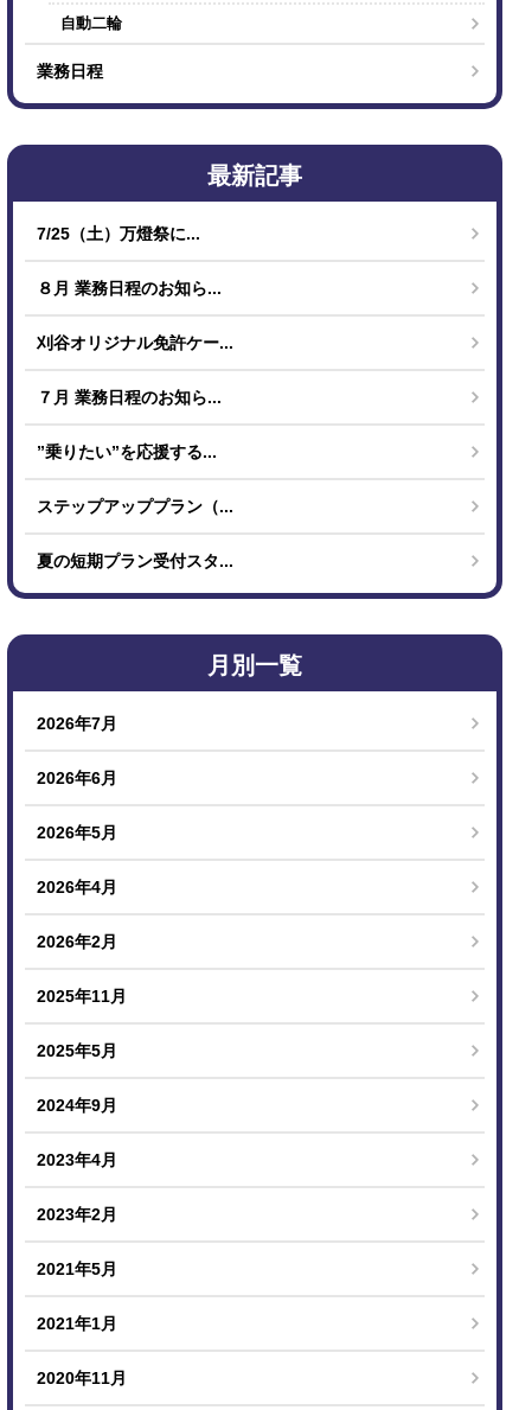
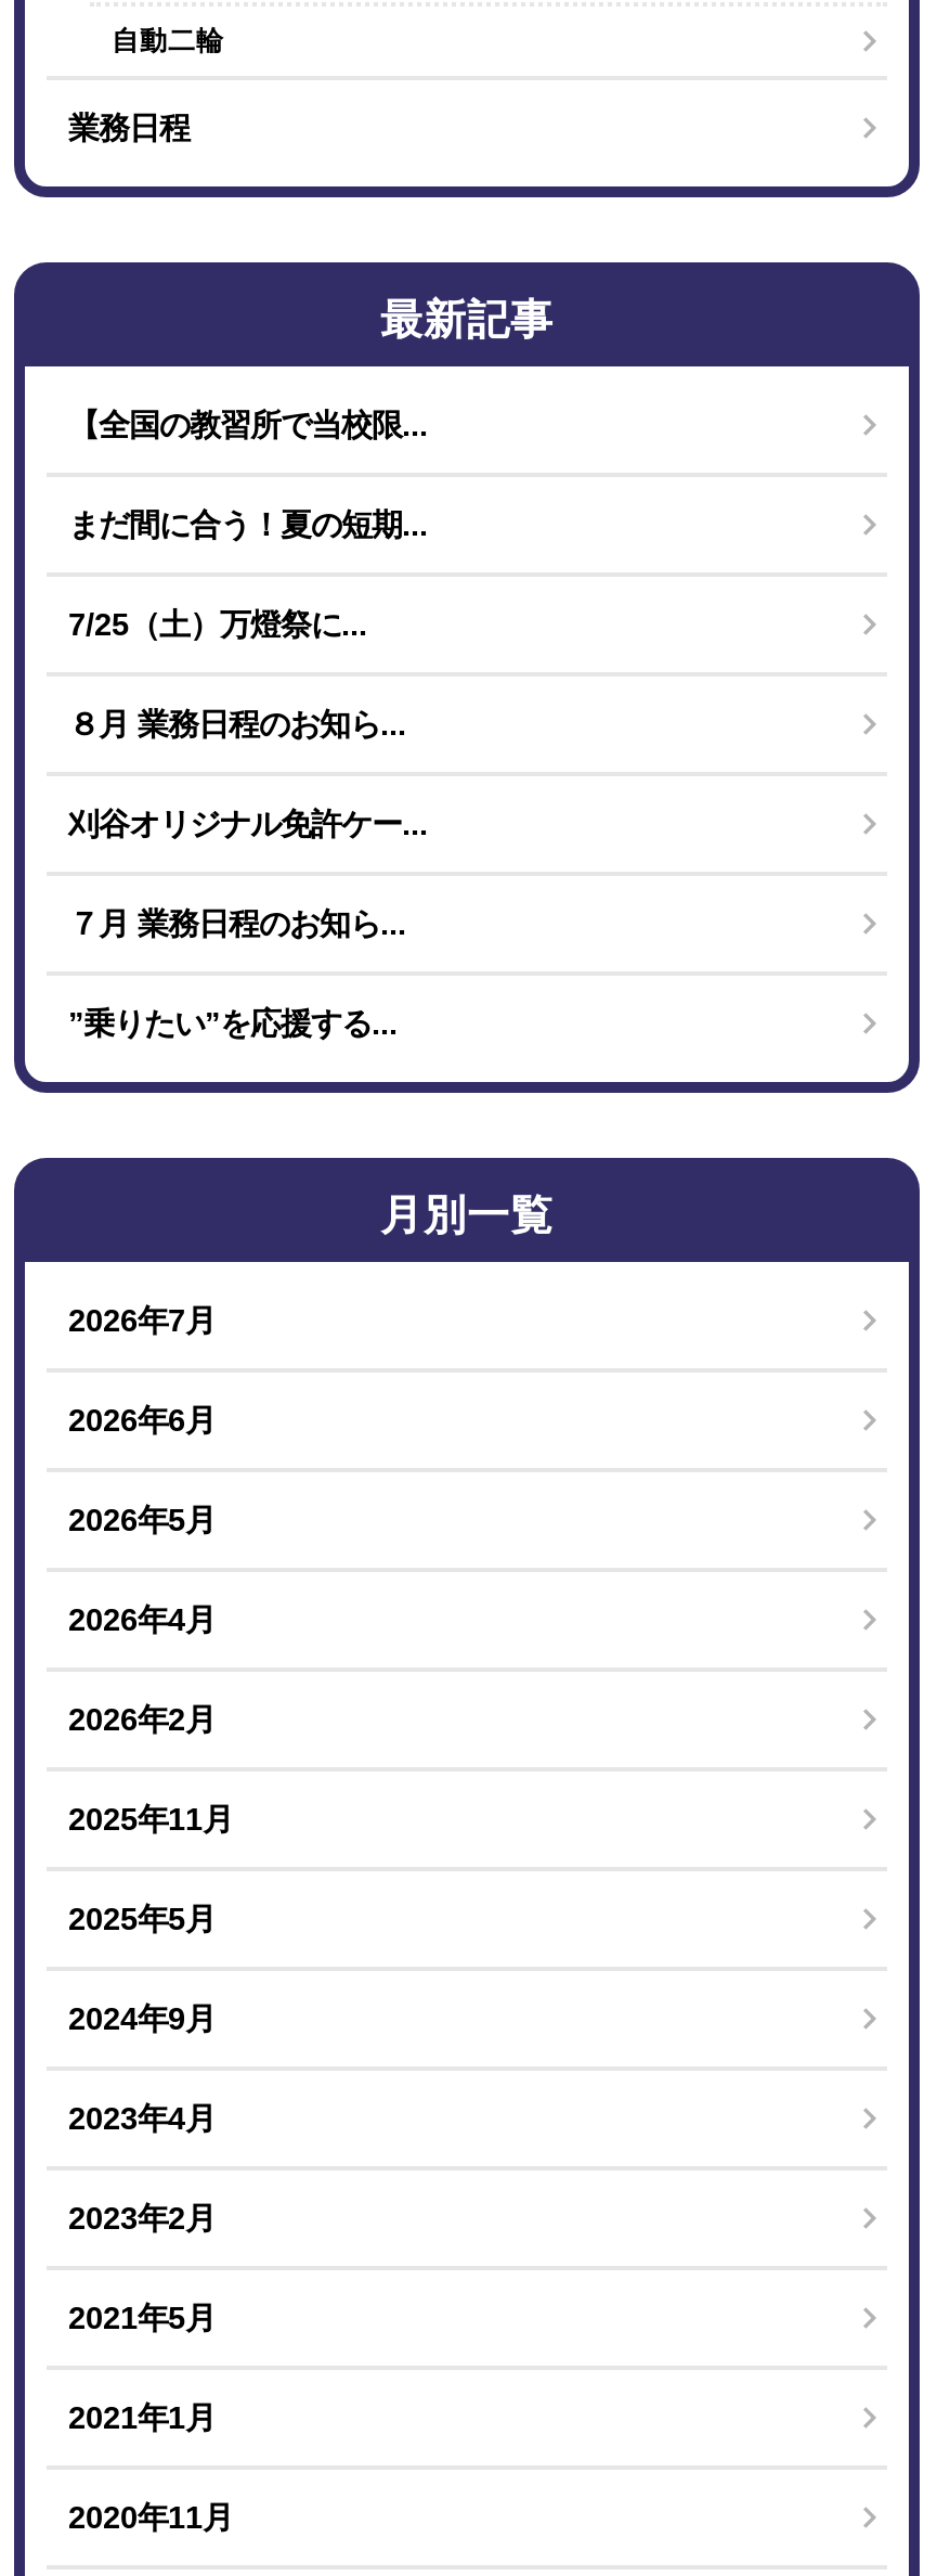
+ 【全国の教習所で当校限...
+ まだ間に合う！夏の短期...

moved down: 7/25（土）万燈祭に... | ８月 業務日程のお知ら... | 刈谷オリジナル免許ケー... | ７月 業務日程のお知ら... | ”乗りたい”を応援する...

- ステップアッププラン（...
- 夏の短期プラン受付スタ...
